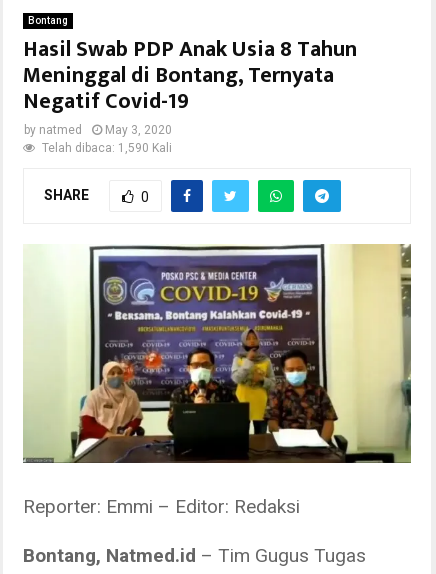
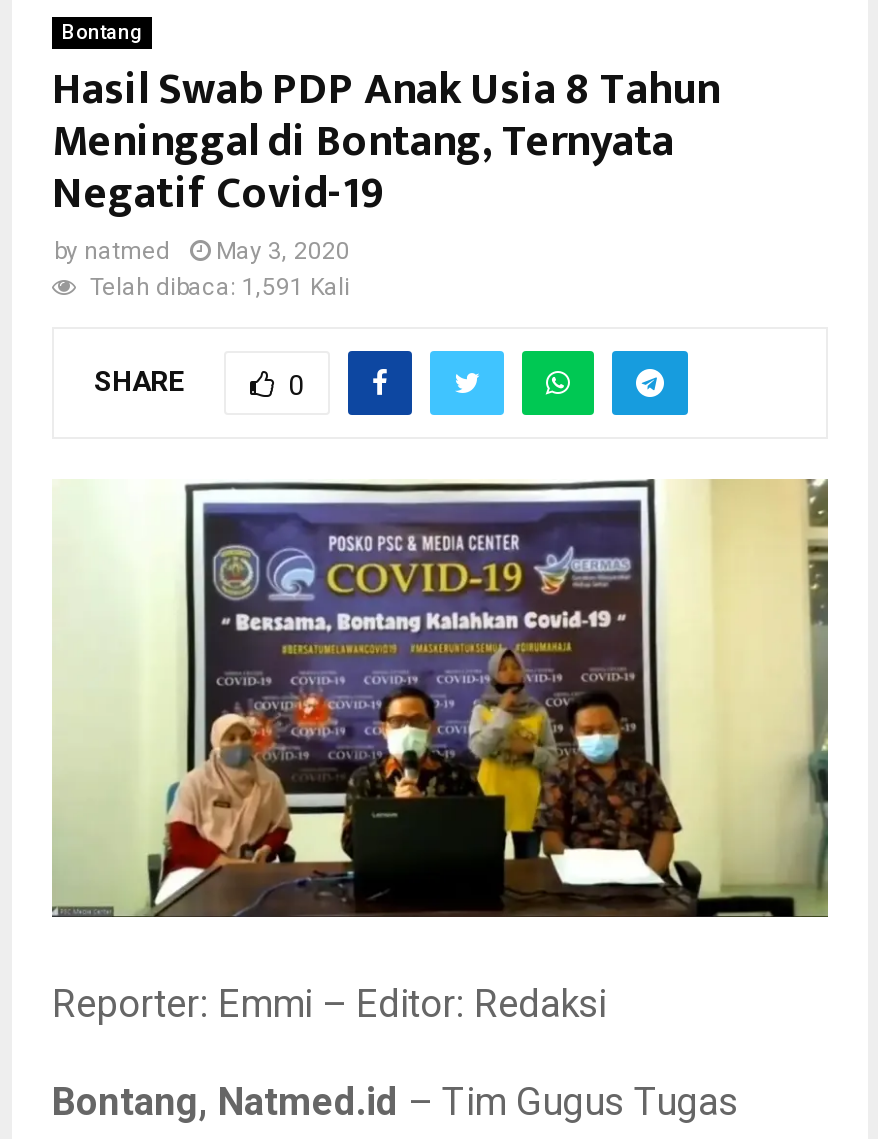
- Telah dibaca: 1,590 Kali
+ Telah dibaca: 1,591 Kali
